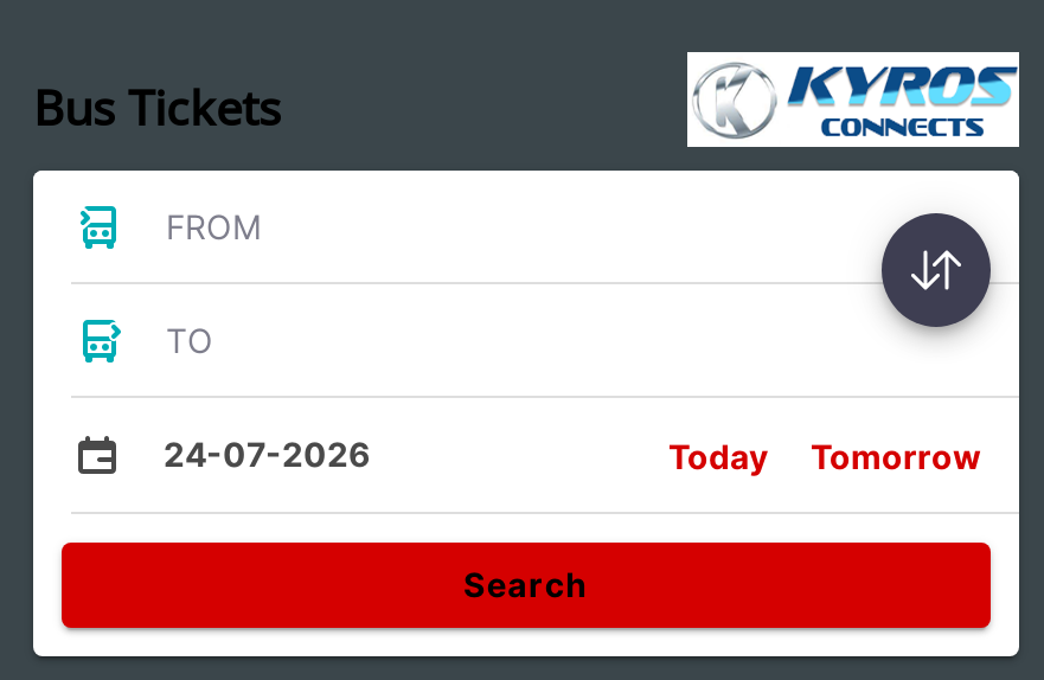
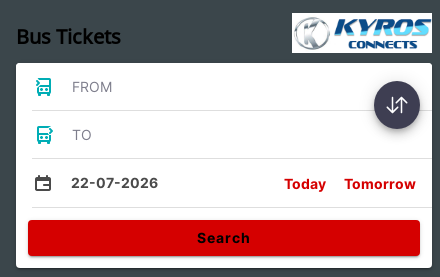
- 24-07-2026
+ 22-07-2026
